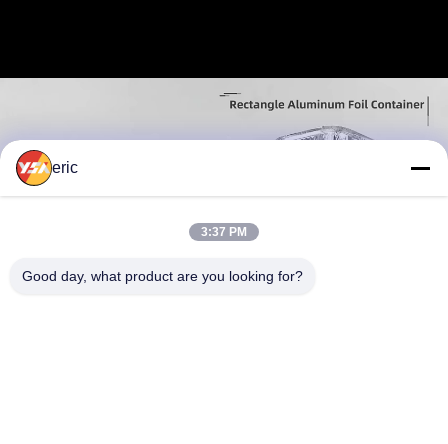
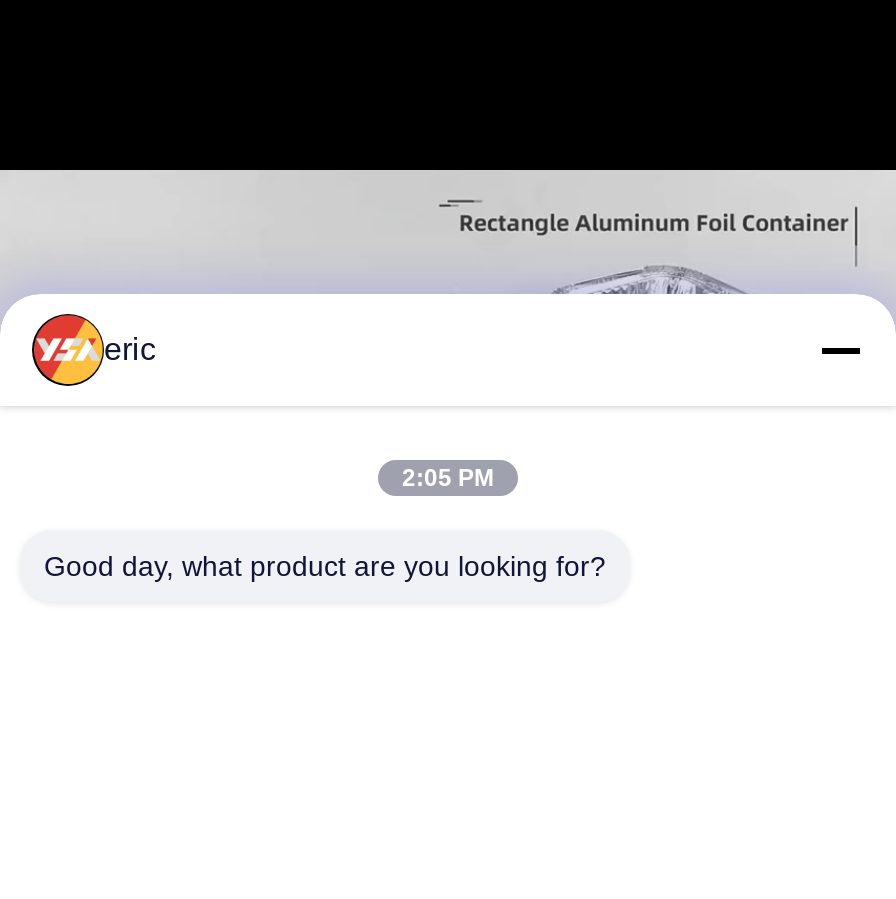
- 3:37 PM
+ 2:05 PM
